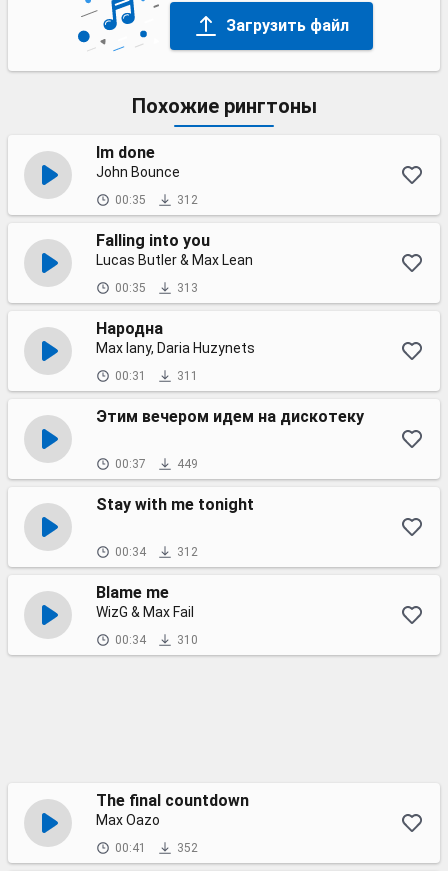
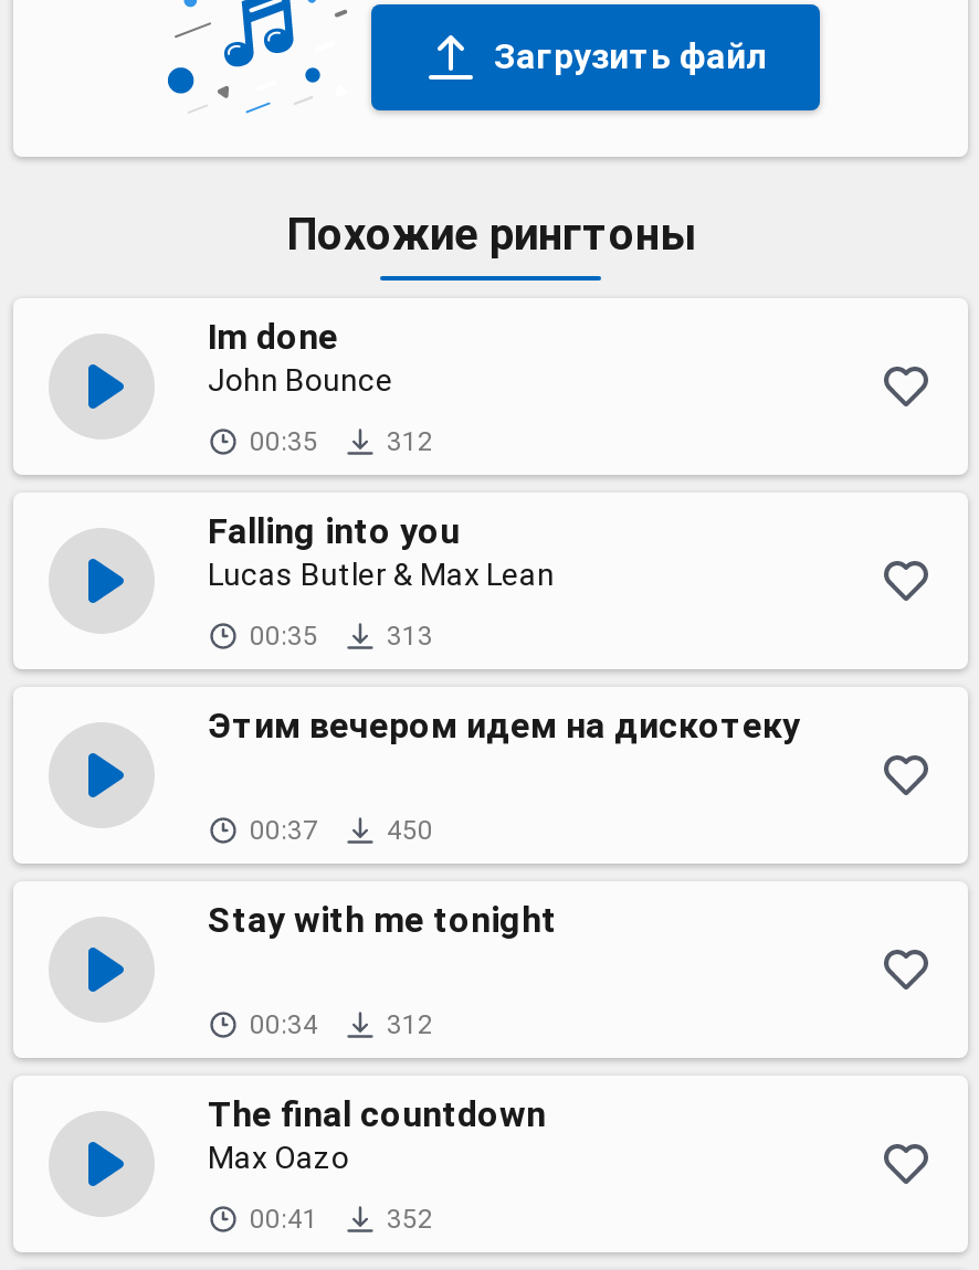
- Народна
- Max Iany, Daria Huzynets
- 00:31
- 311

- 449
+ 450

- Blame me
- WizG & Max Fail
- 00:34
- 310
